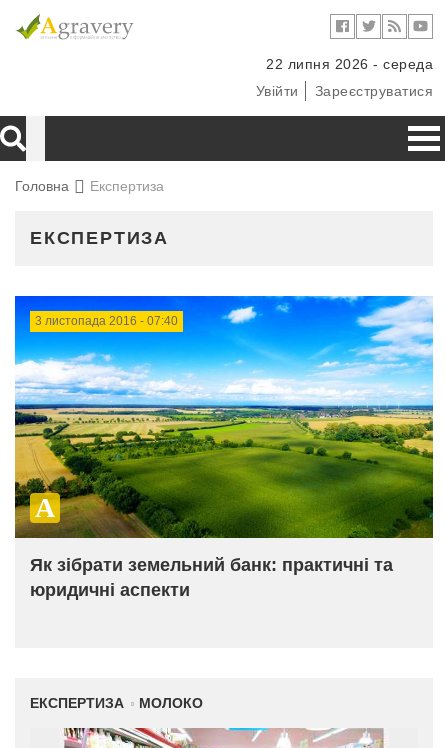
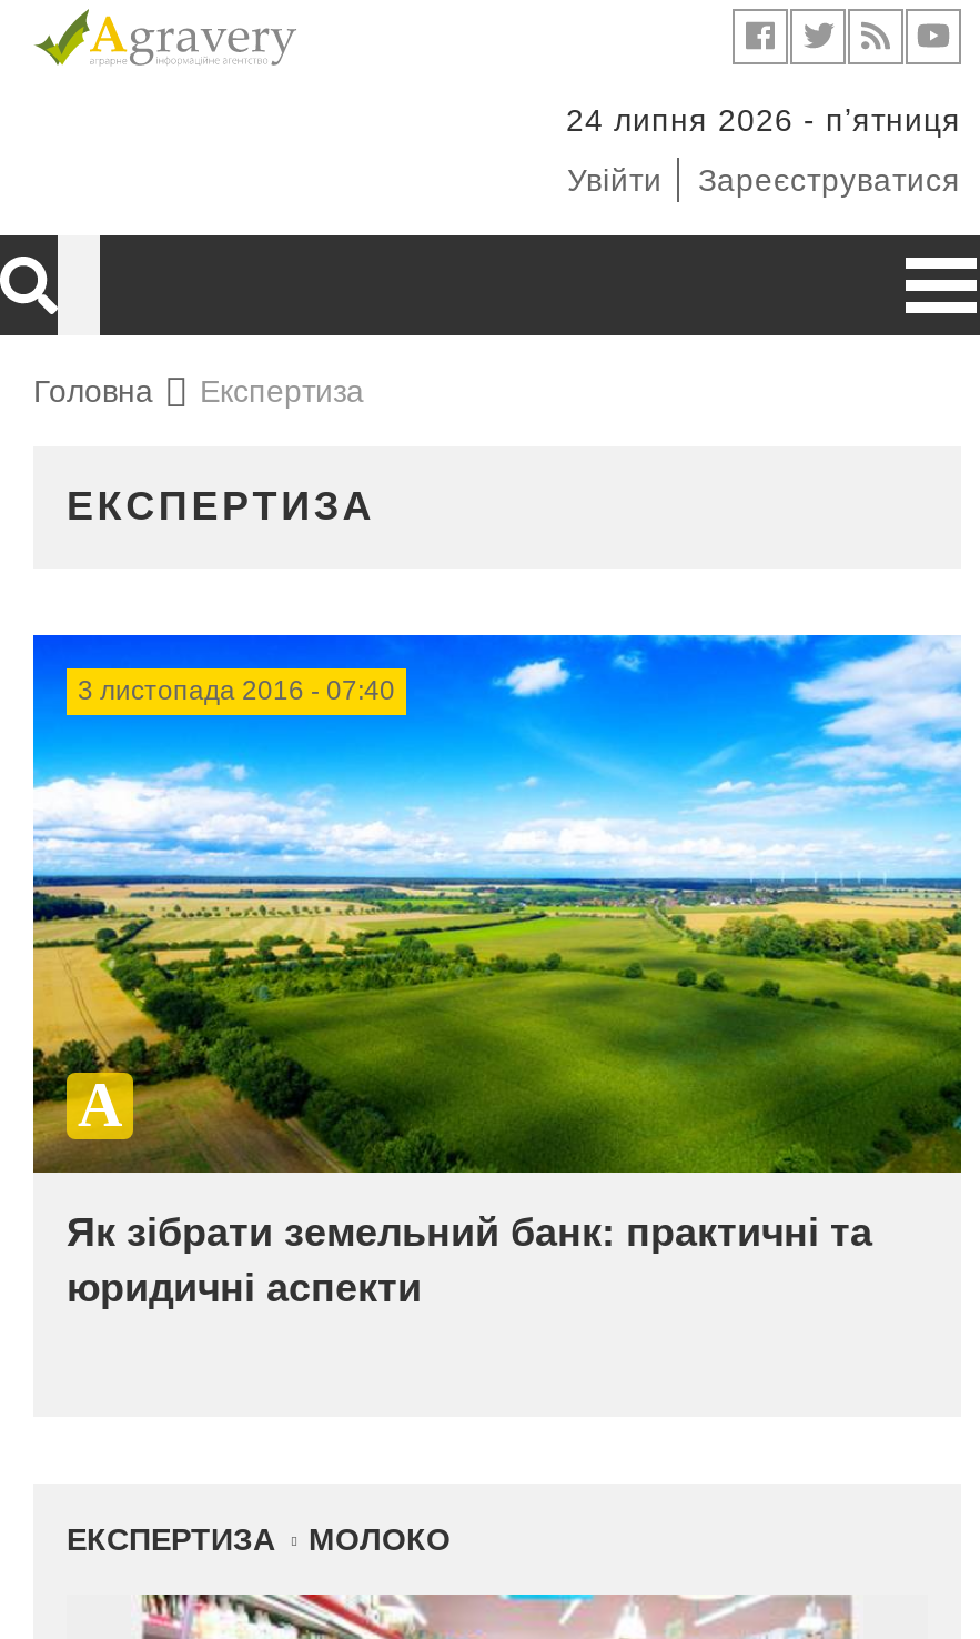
- 22 липня 2026 - середа
+ 24 липня 2026 - пʼятниця
